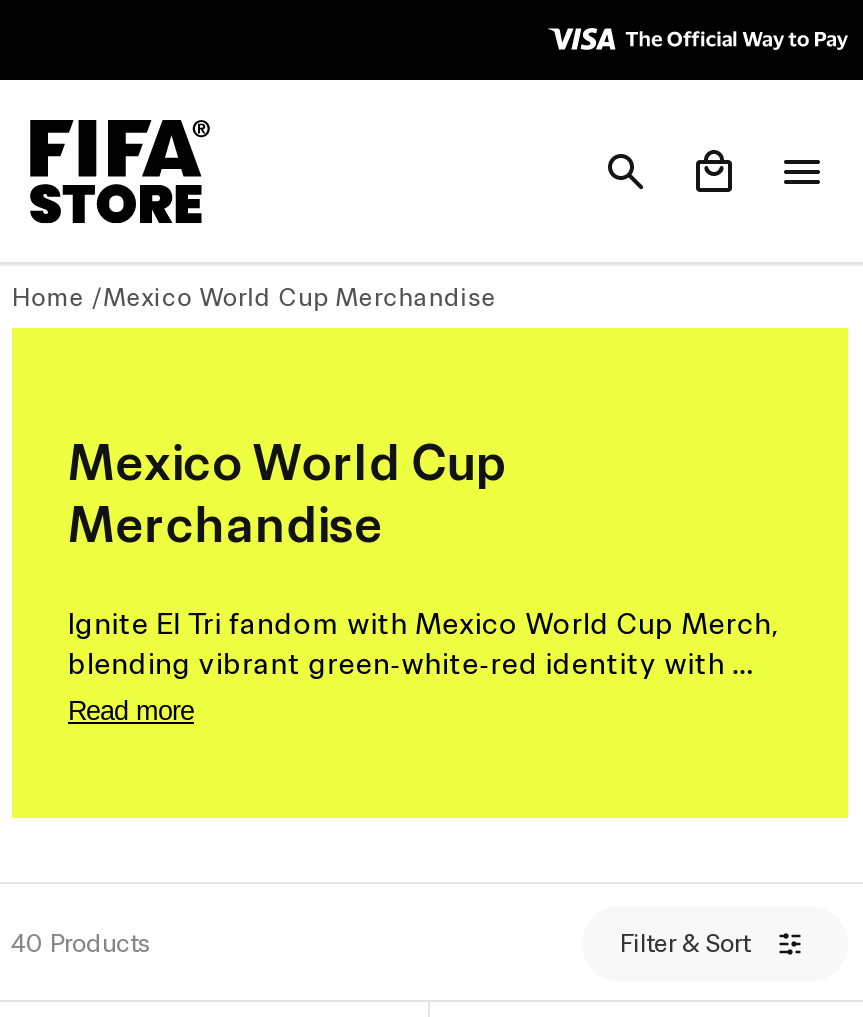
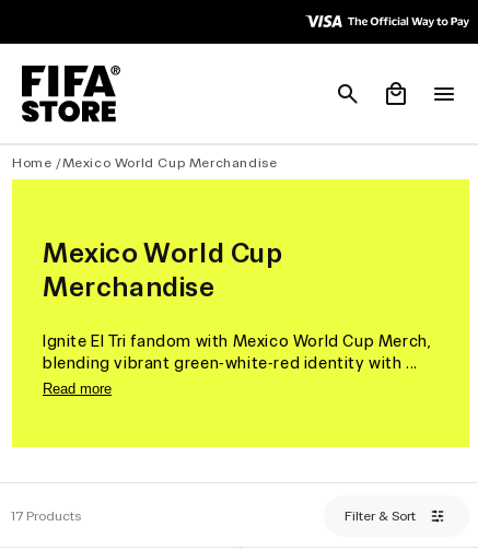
- 40 Products
+ 17 Products
